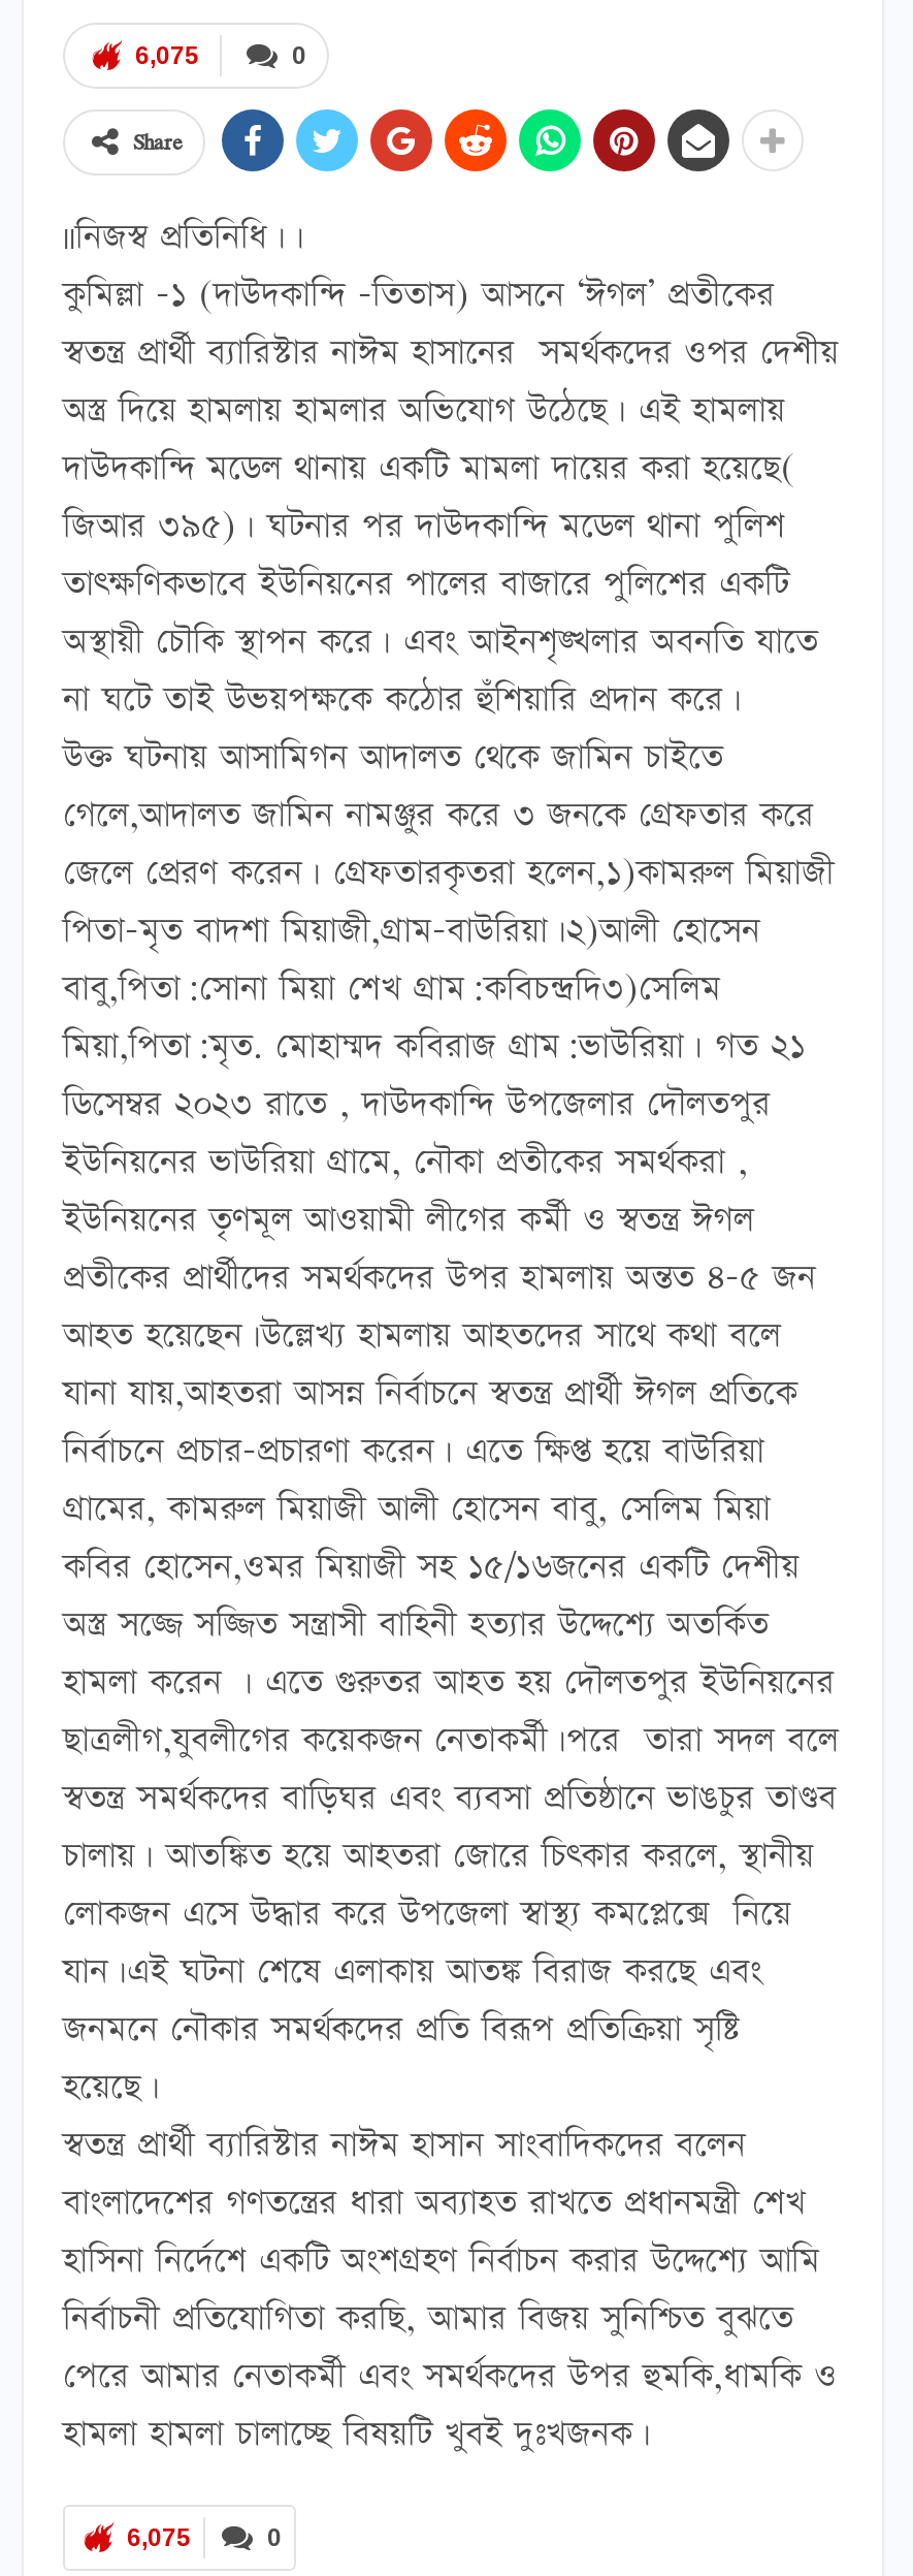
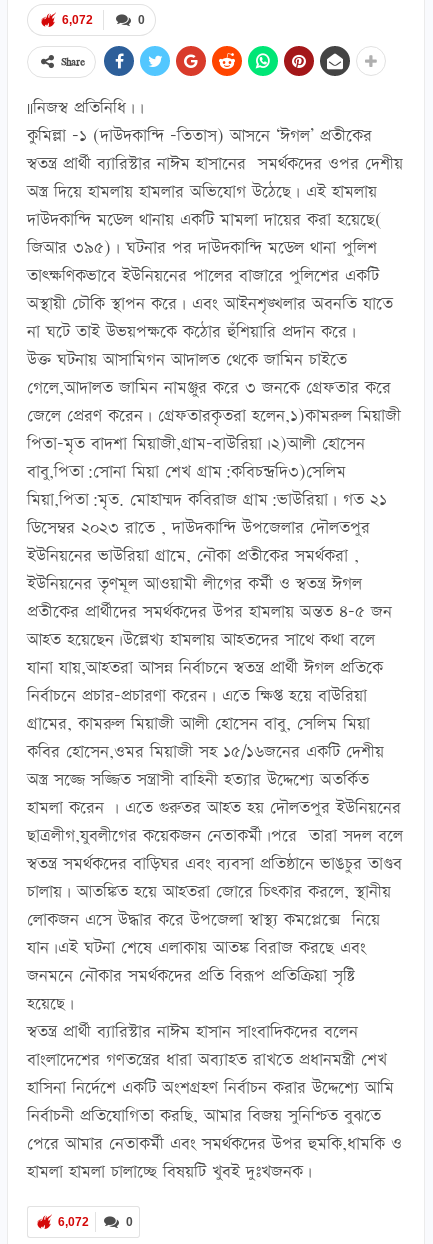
- 6,075
+ 6,072

- 6,075
+ 6,072
